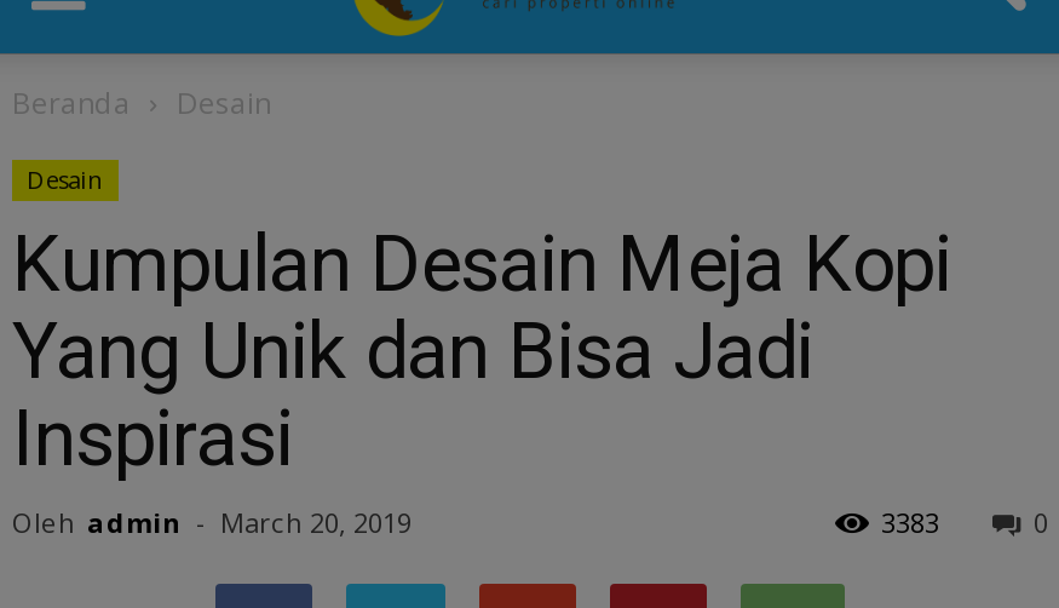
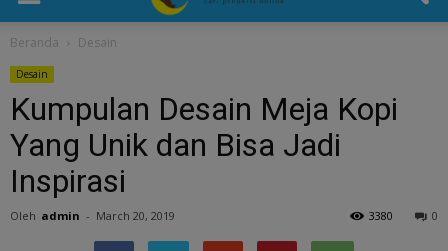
- 3383
+ 3380
